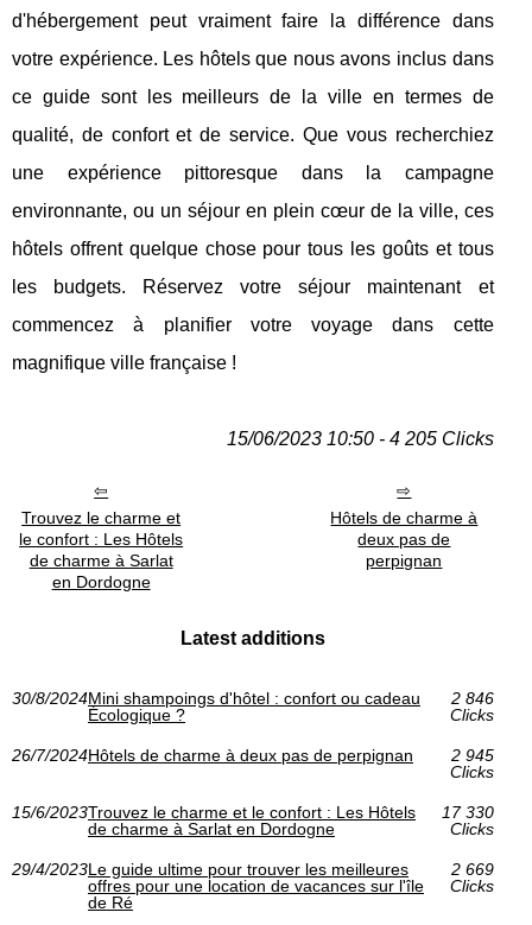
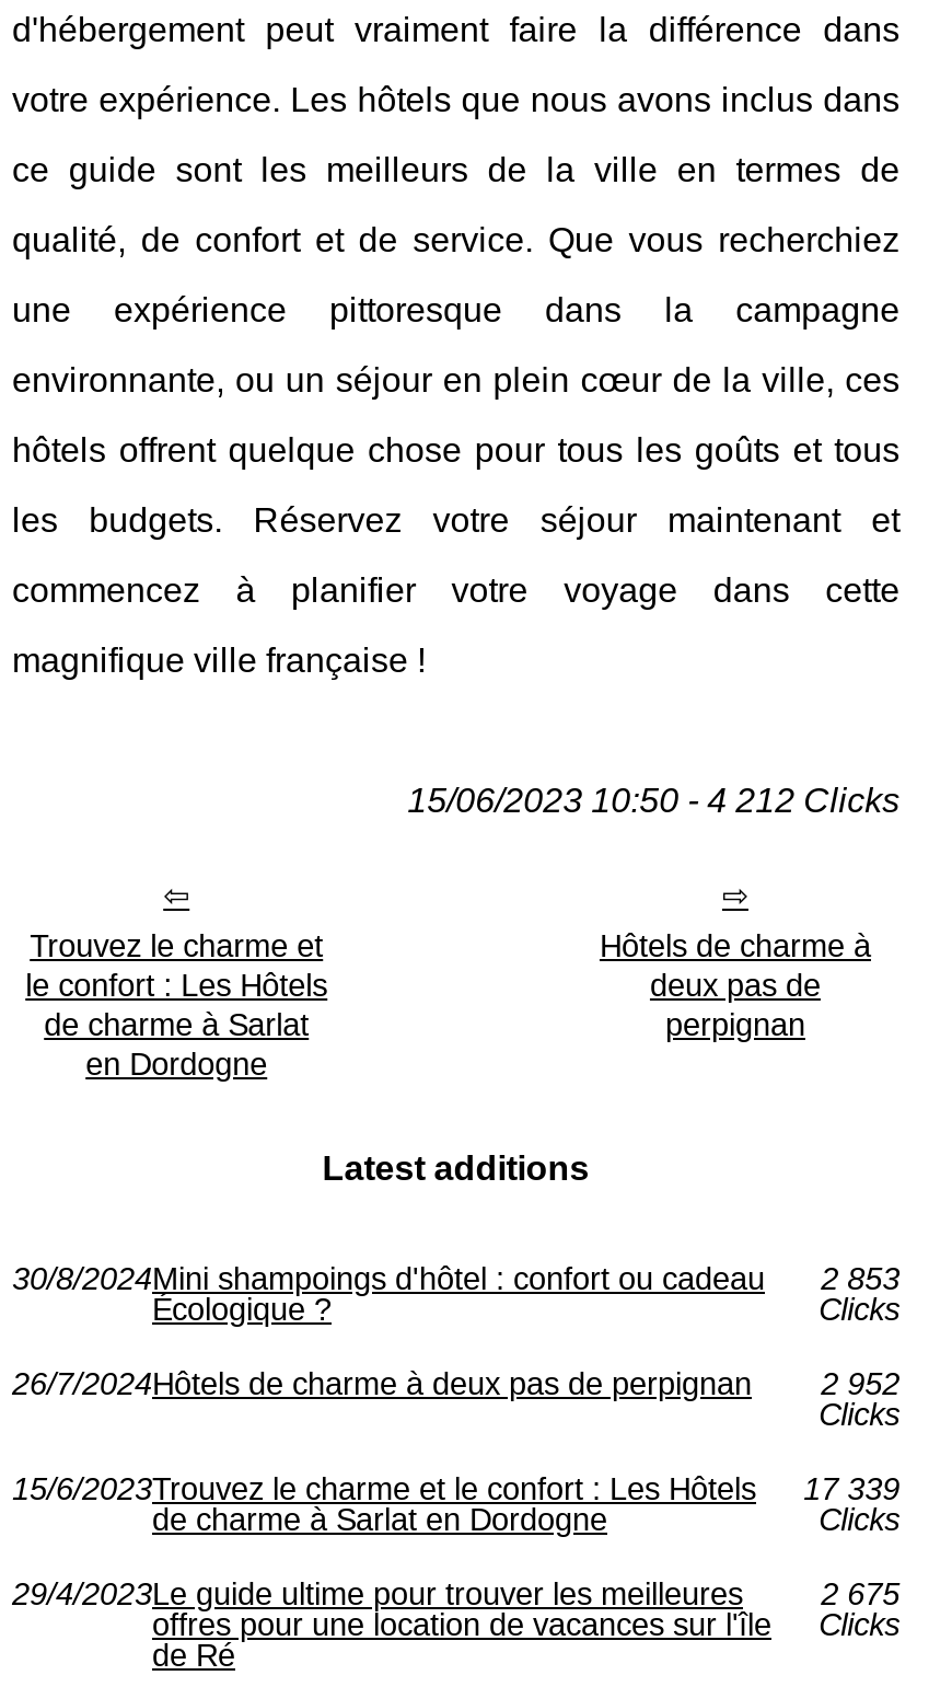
- 15/06/2023 10:50 - 4 205 Clicks
+ 15/06/2023 10:50 - 4 212 Clicks

- 30/8/2024Mini shampoings d'hôtel : confort ou cadeau 2 846
+ 30/8/2024Mini shampoings d'hôtel : confort ou cadeau 2 853

- 26/7/2024Hôtels de charme à deux pas de perpignan 2 945
+ 26/7/2024Hôtels de charme à deux pas de perpignan 2 952

- 15/6/2023Trouvez le charme et le confort : Les Hôtels 17 330
+ 15/6/2023Trouvez le charme et le confort : Les Hôtels 17 339

- 2 669
+ 2 675
